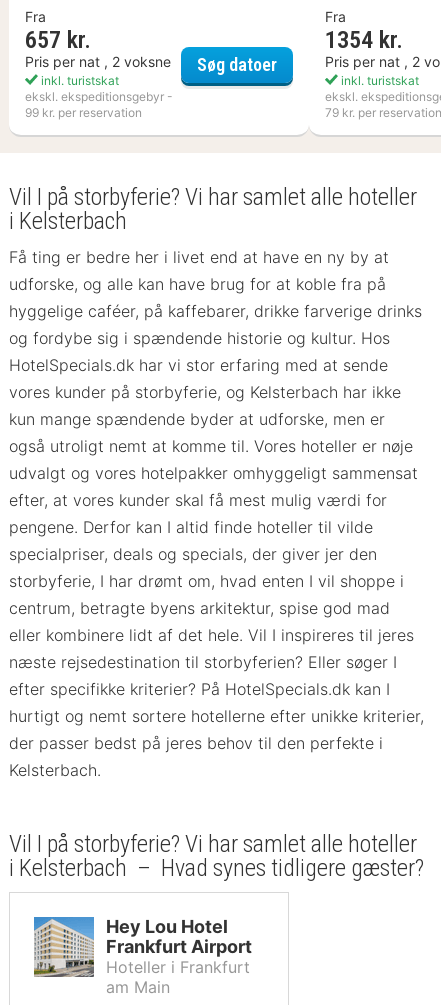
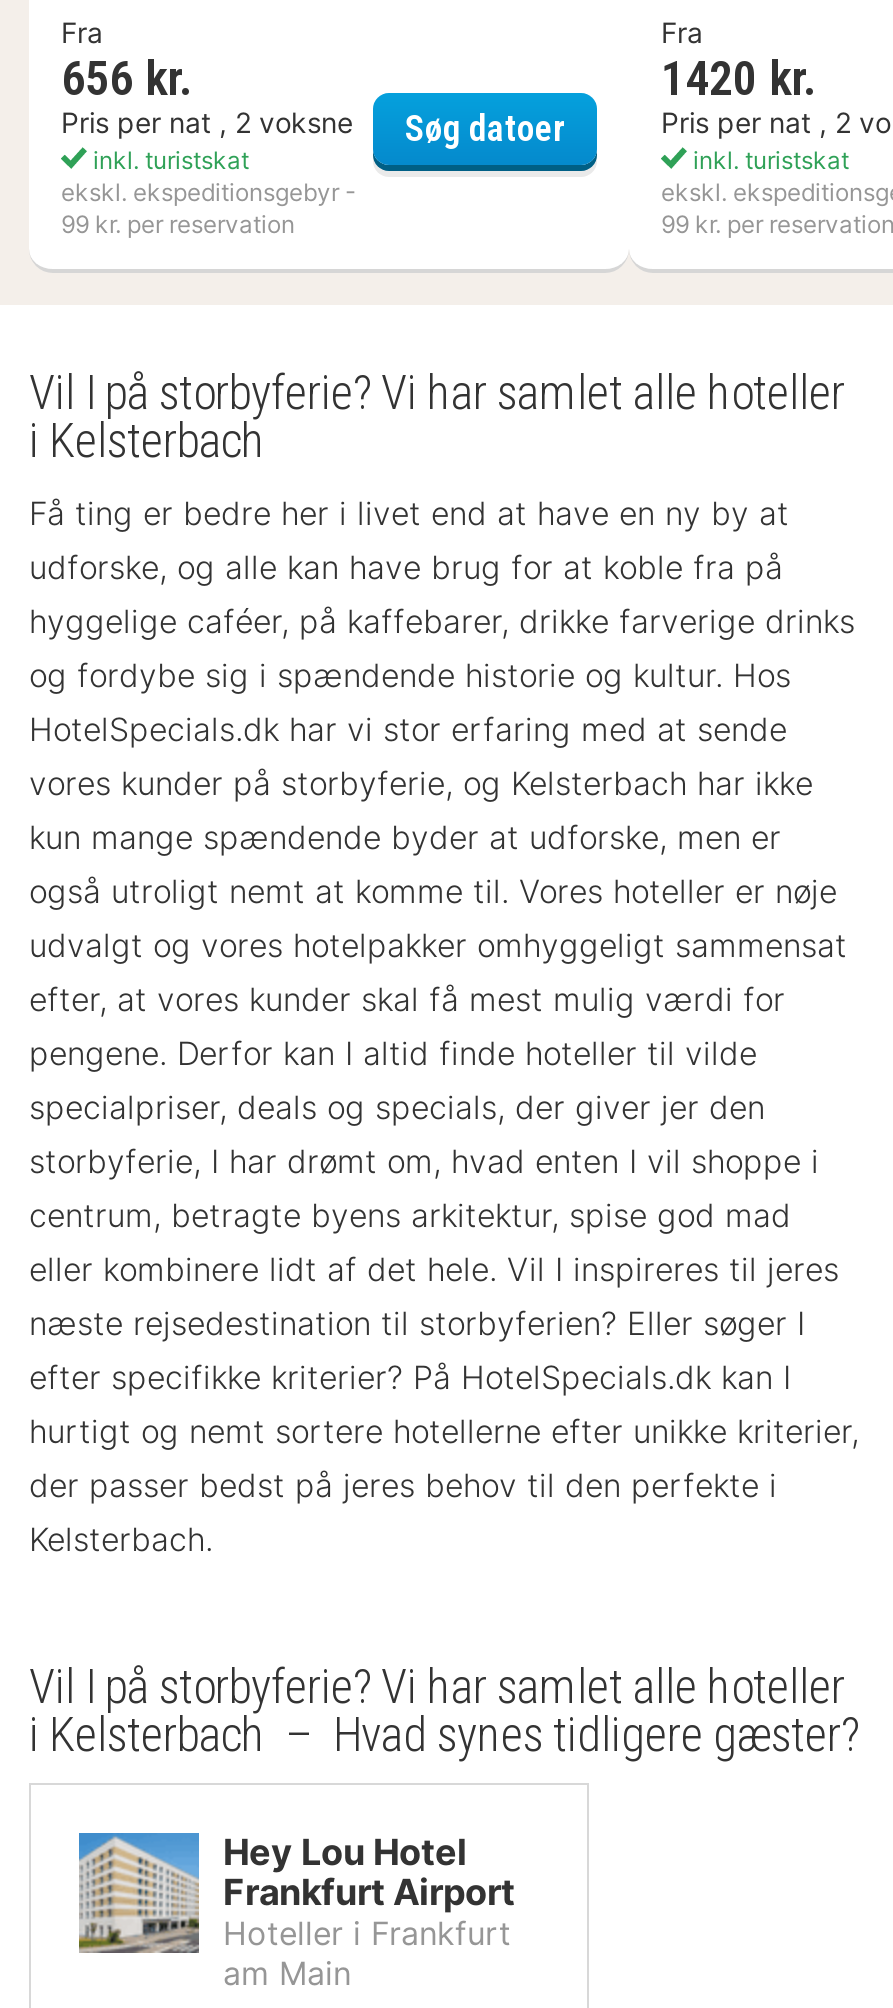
- 657 kr.
+ 656 kr.

- 1354 kr.
+ 1420 kr.

- 79 kr. per reservation
+ 99 kr. per reservation
